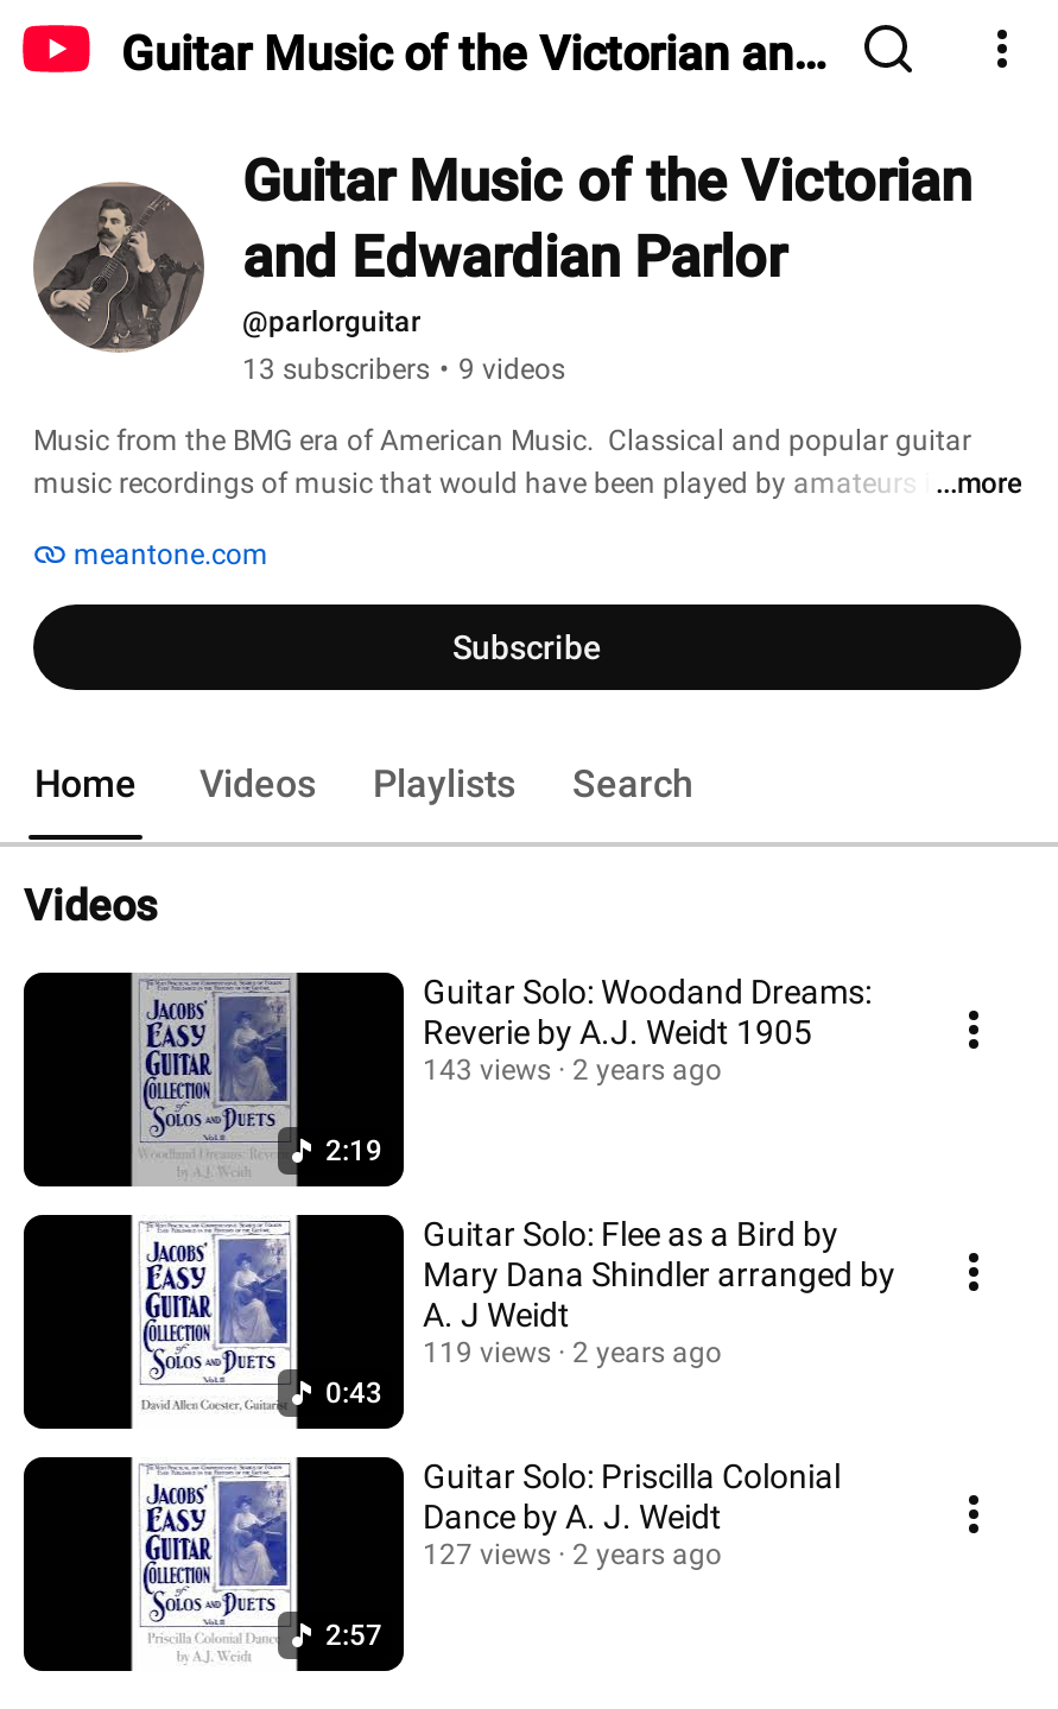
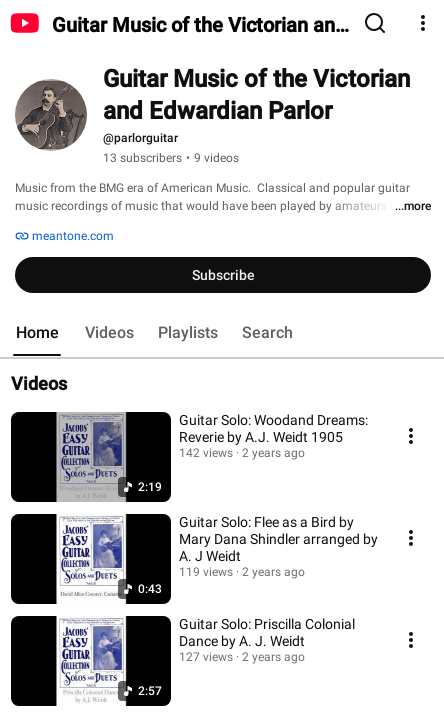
- 143 views 2 years ago
+ 142 views 2 years ago
